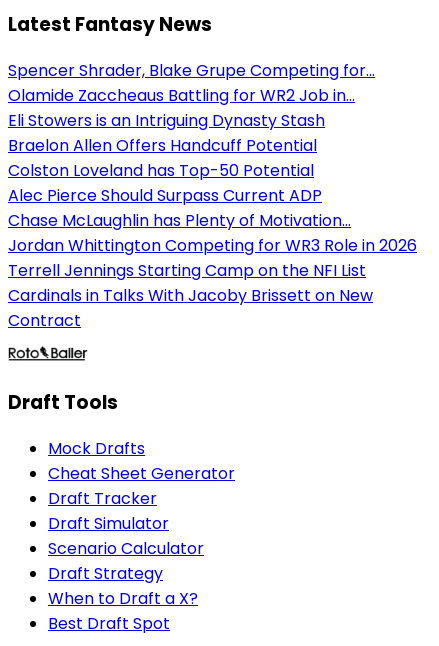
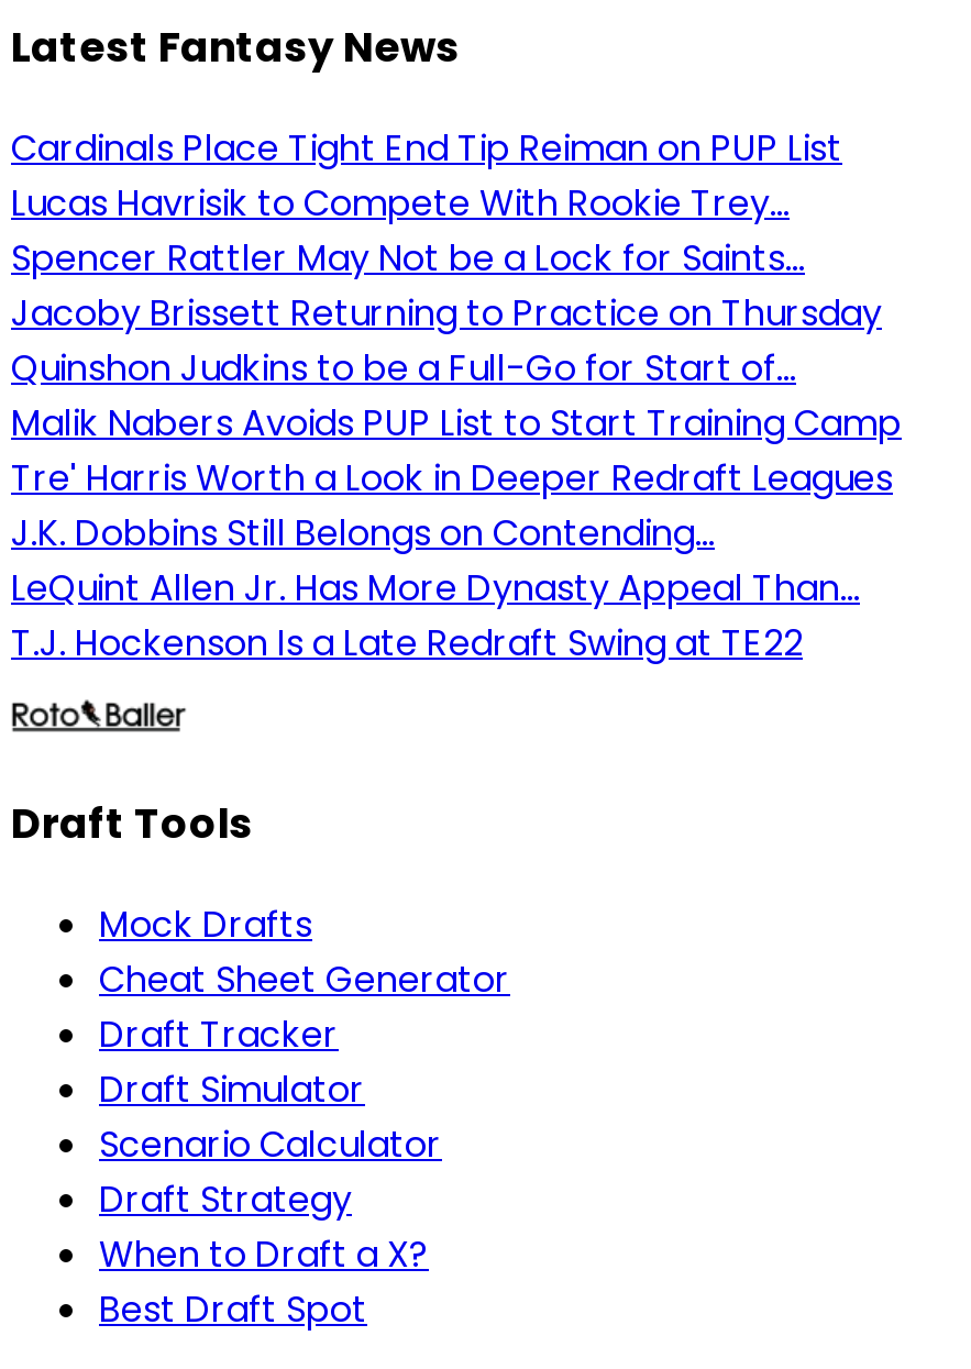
- Spencer Shrader, Blake Grupe Competing for...
- Olamide Zaccheaus Battling for WR2 Job in...
- Eli Stowers is an Intriguing Dynasty Stash
- Braelon Allen Offers Handcuff Potential
- Colston Loveland has Top-50 Potential
- Alec Pierce Should Surpass Current ADP
- Chase McLaughlin has Plenty of Motivation...
- Jordan Whittington Competing for WR3 Role in 2026
- Terrell Jennings Starting Camp on the NFI List
- Cardinals in Talks With Jacoby Brissett on New
- Contract
+ Cardinals Place Tight End Tip Reiman on PUP List
+ Lucas Havrisik to Compete With Rookie Trey...
+ Spencer Rattler May Not be a Lock for Saints...
+ Jacoby Brissett Returning to Practice on Thursday
+ Quinshon Judkins to be a Full-Go for Start of...
+ Malik Nabers Avoids PUP List to Start Training Camp
+ Tre' Harris Worth a Look in Deeper Redraft Leagues
+ J.K. Dobbins Still Belongs on Contending...
+ LeQuint Allen Jr. Has More Dynasty Appeal Than...
+ T.J. Hockenson Is a Late Redraft Swing at TE22
